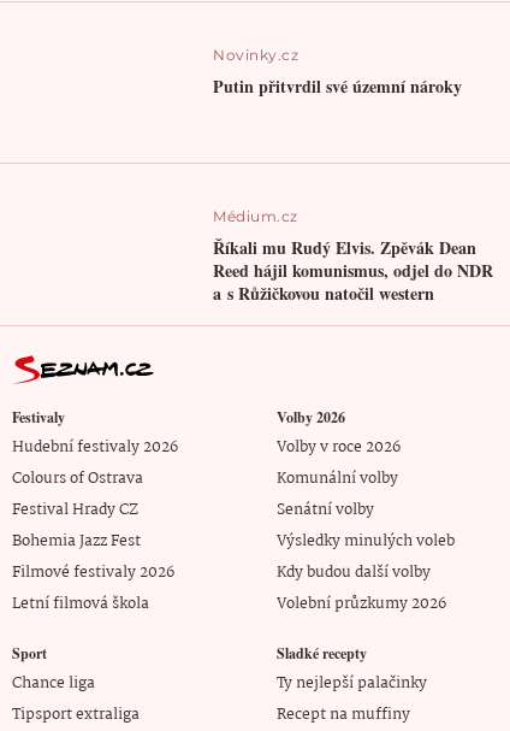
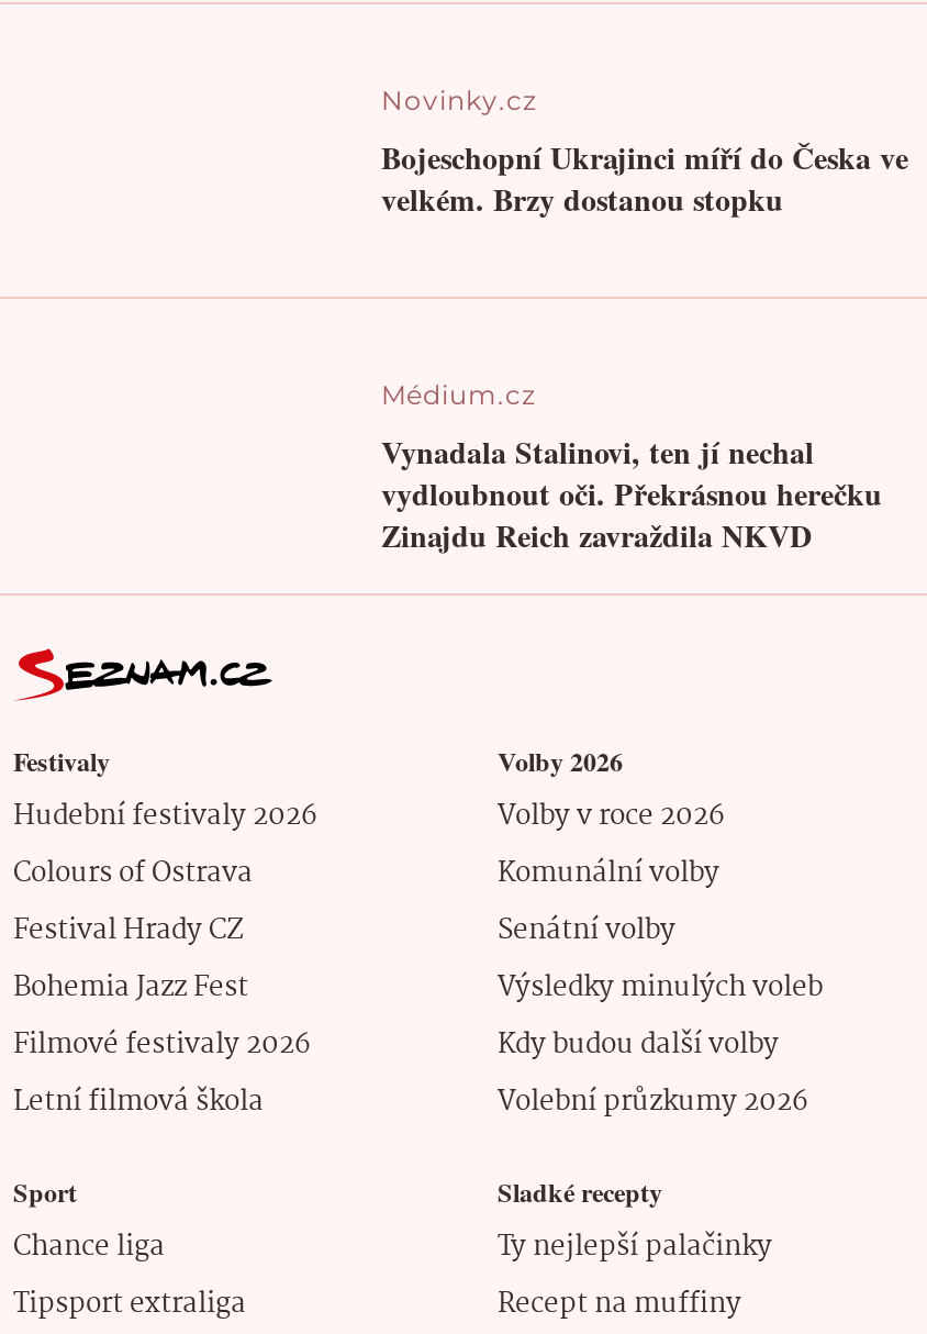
- Putin přitvrdil své územní nároky
+ Bojeschopní Ukrajinci míří do Česka ve
+ velkém. Brzy dostanou stopku

- Říkali mu Rudý Elvis. Zpěvák Dean
- Reed hájil komunismus, odjel do NDR
- a s Růžičkovou natočil western
+ Vynadala Stalinovi, ten jí nechal
+ vydloubnout oči. Překrásnou herečku
+ Zinajdu Reich zavraždila NKVD
